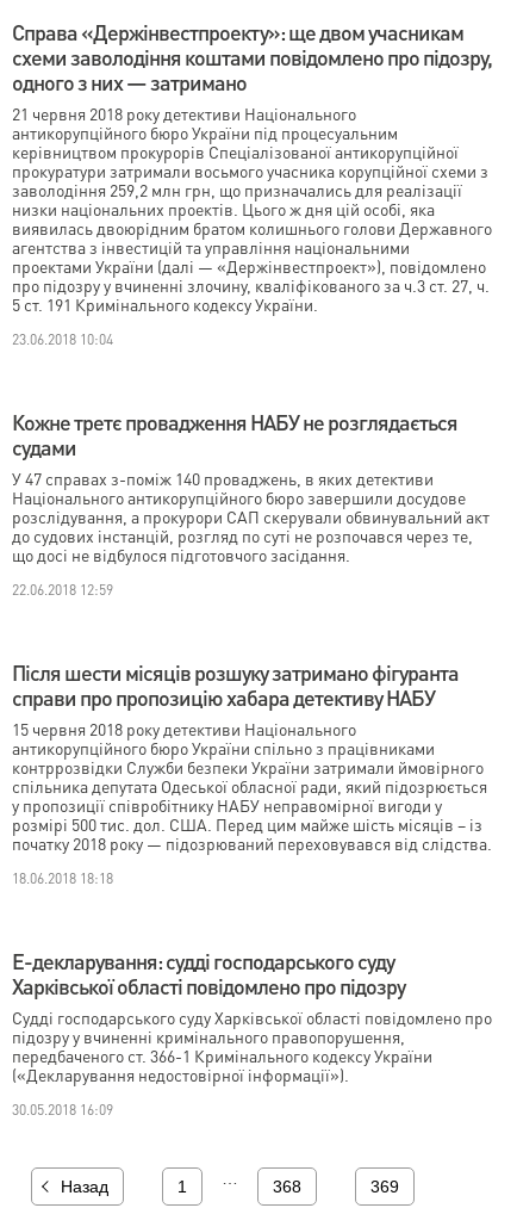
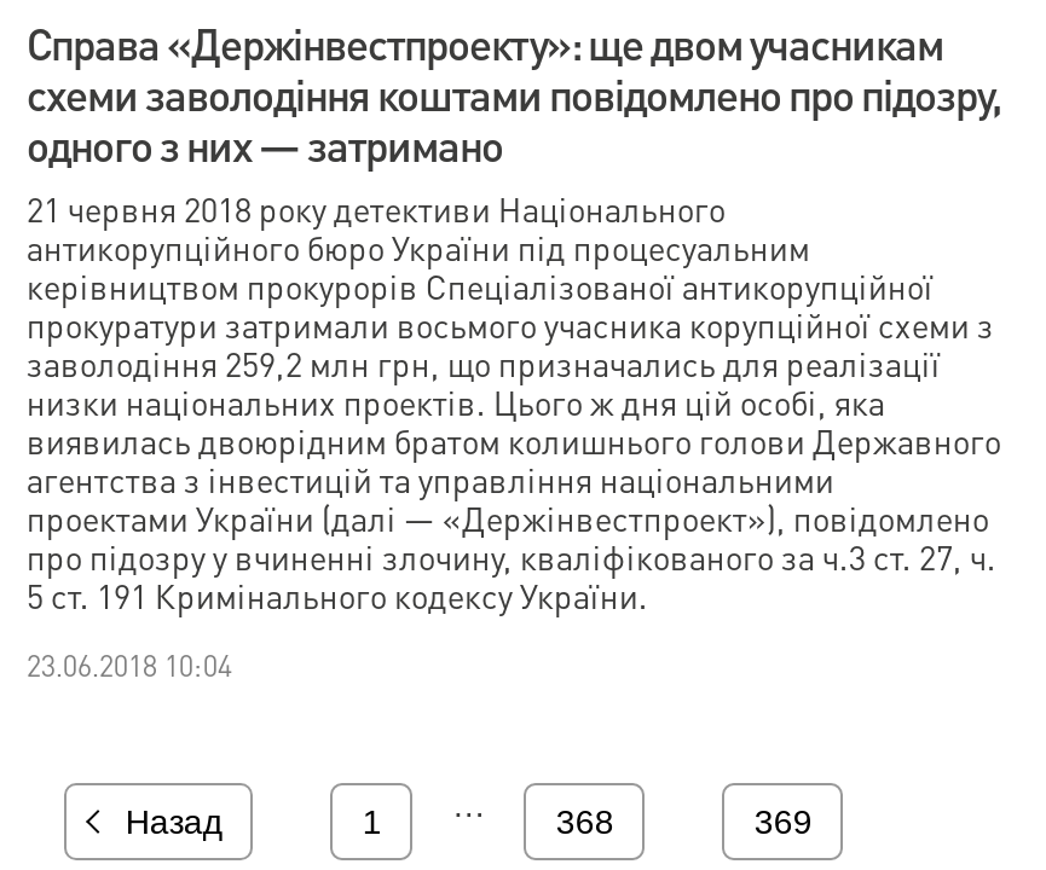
- Кожне третє провадження НАБУ не розглядається
- судами
- У 47 справах з-поміж 140 проваджень, в яких детективи
- Національного антикорупційного бюро завершили досудове
- розслідування, а прокурори САП скерували обвинувальний акт
- до судових інстанцій, розгляд по суті не розпочався через те,
- що досі не відбулося підготовчого засідання.
- 22.06.2018 12:59
- Після шести місяців розшуку затримано фігуранта
- справи про пропозицію хабара детективу НАБУ
- 15 червня 2018 року детективи Національного
- антикорупційного бюро України спільно з працівниками
- контррозвідки Служби безпеки України затримали ймовірного
- спільника депутата Одеської обласної ради, який підозрюється
- у пропозиції співробітнику НАБУ неправомірної вигоди у
- розмірі 500 тис. дол. США. Перед цим майже шість місяців – із
- початку 2018 року — підозрюваний переховувався від слідства.
- 18.06.2018 18:18
- Е-декларування: судді господарського суду
- Харківської області повідомлено про підозру
- Судді господарського суду Харківської області повідомлено про
- підозру у вчиненні кримінального правопорушення,
- передбаченого ст. 366-1 Кримінального кодексу України
- («Декларування недостовірної інформації»).
- 30.05.2018 16:09
